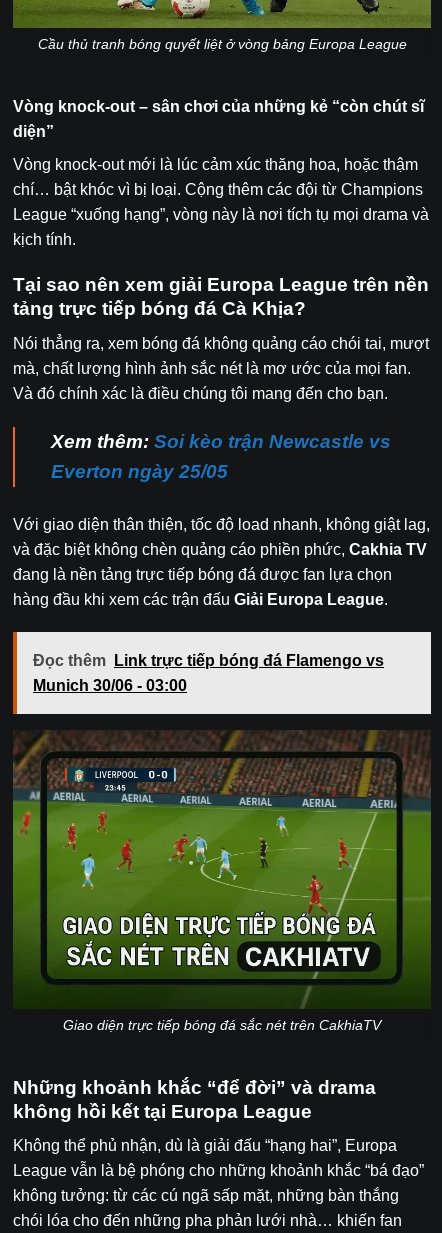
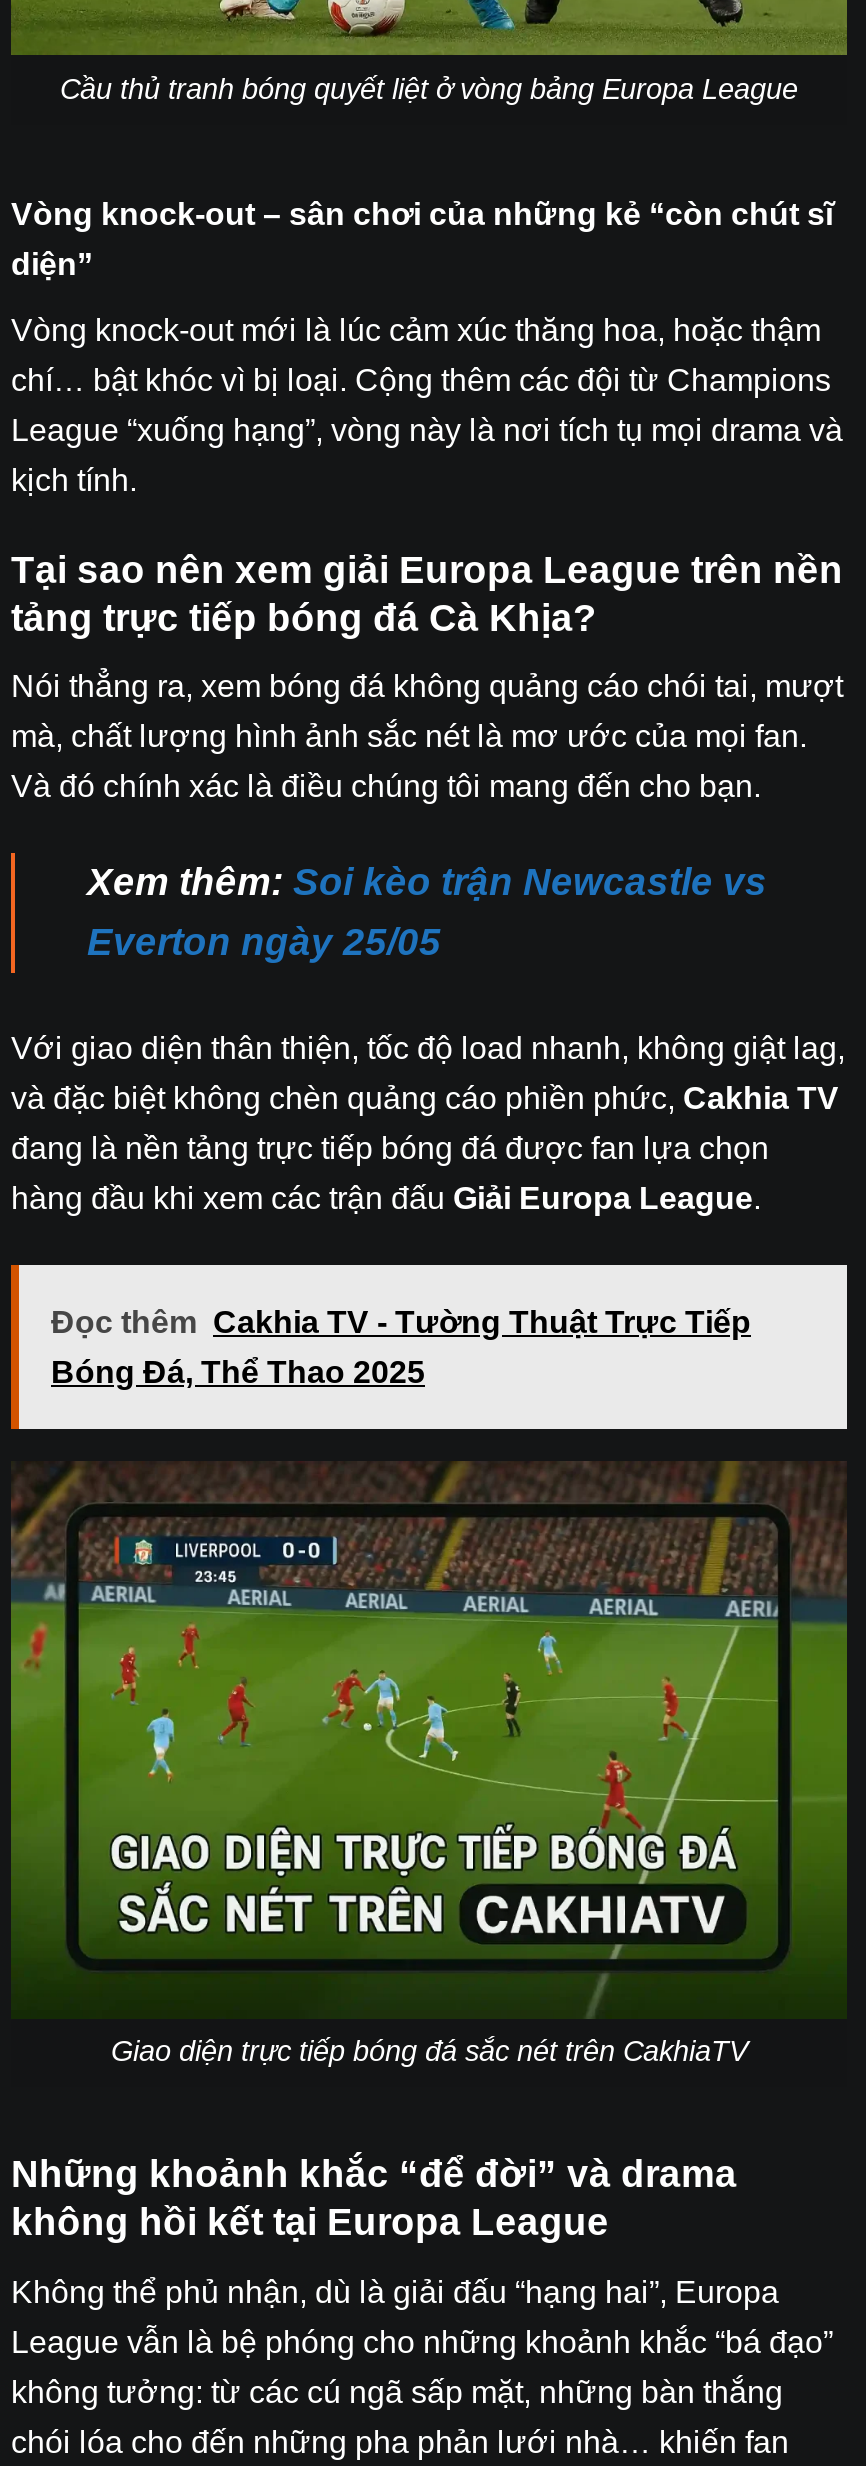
- Đọc thêm Link trực tiếp bóng đá Flamengo vs
+ Đọc thêm Cakhia TV - Tường Thuật Trực Tiếp

- Munich 30/06 - 03:00
+ Bóng Đá, Thể Thao 2025
